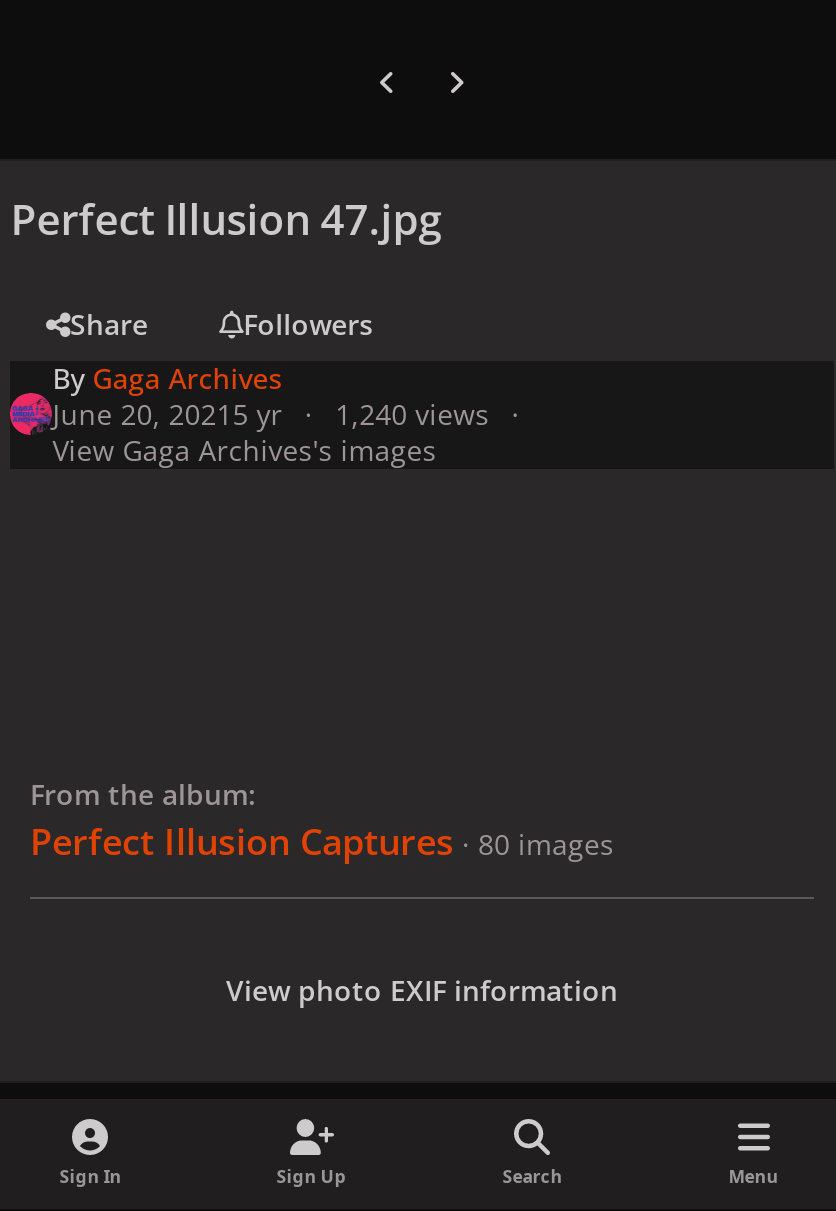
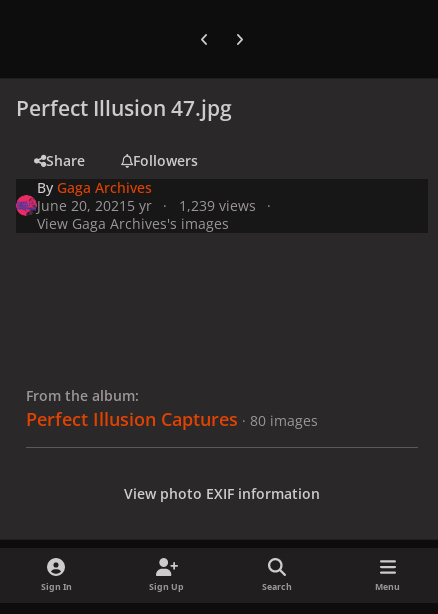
- June 20, 2021 5 yr 1,240 views
+ June 20, 2021 5 yr 1,239 views
